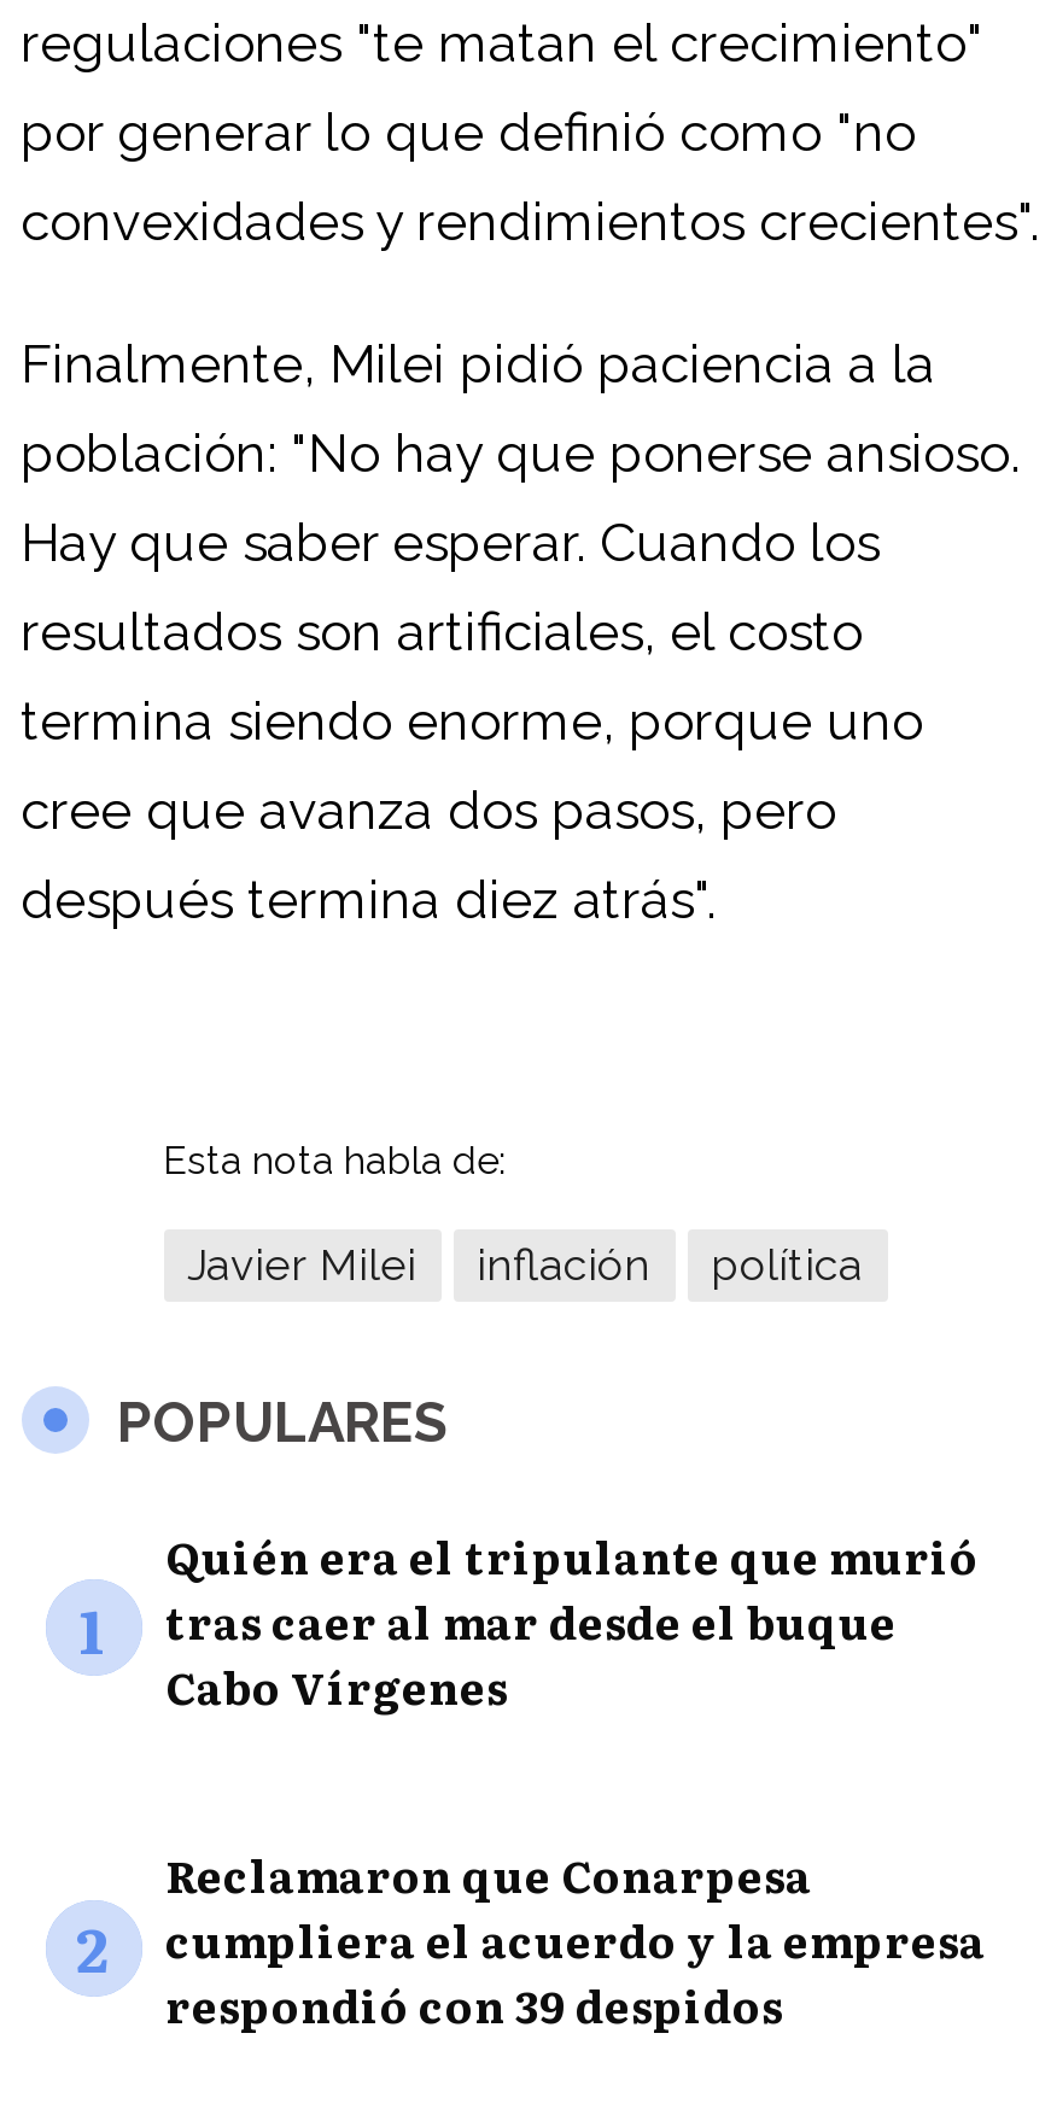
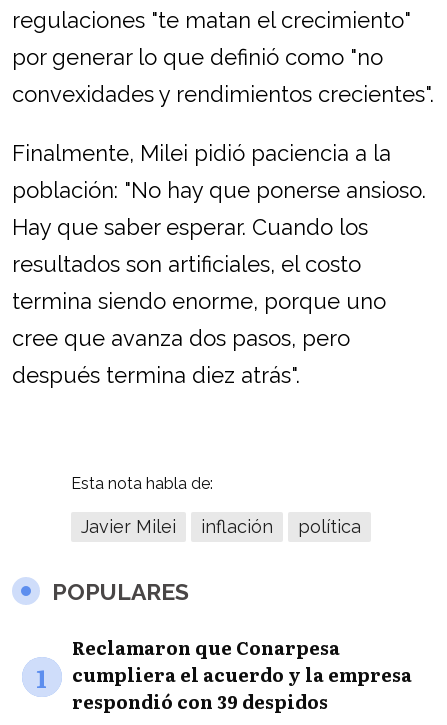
- Quién era el tripulante que murió
- tras caer al mar desde el buque
- Cabo Vírgenes
- 2
